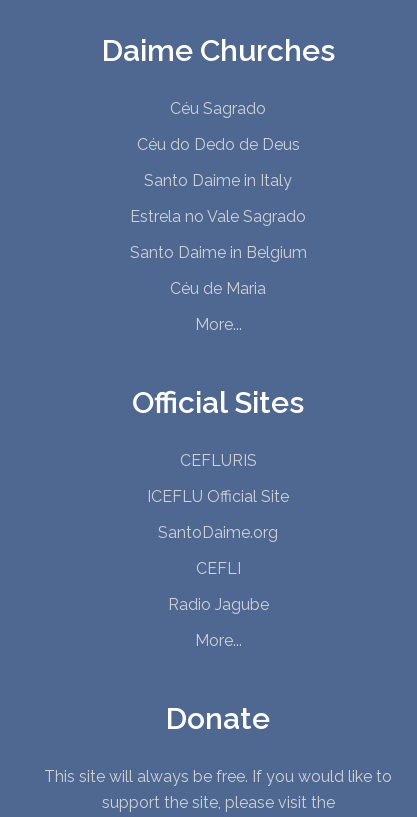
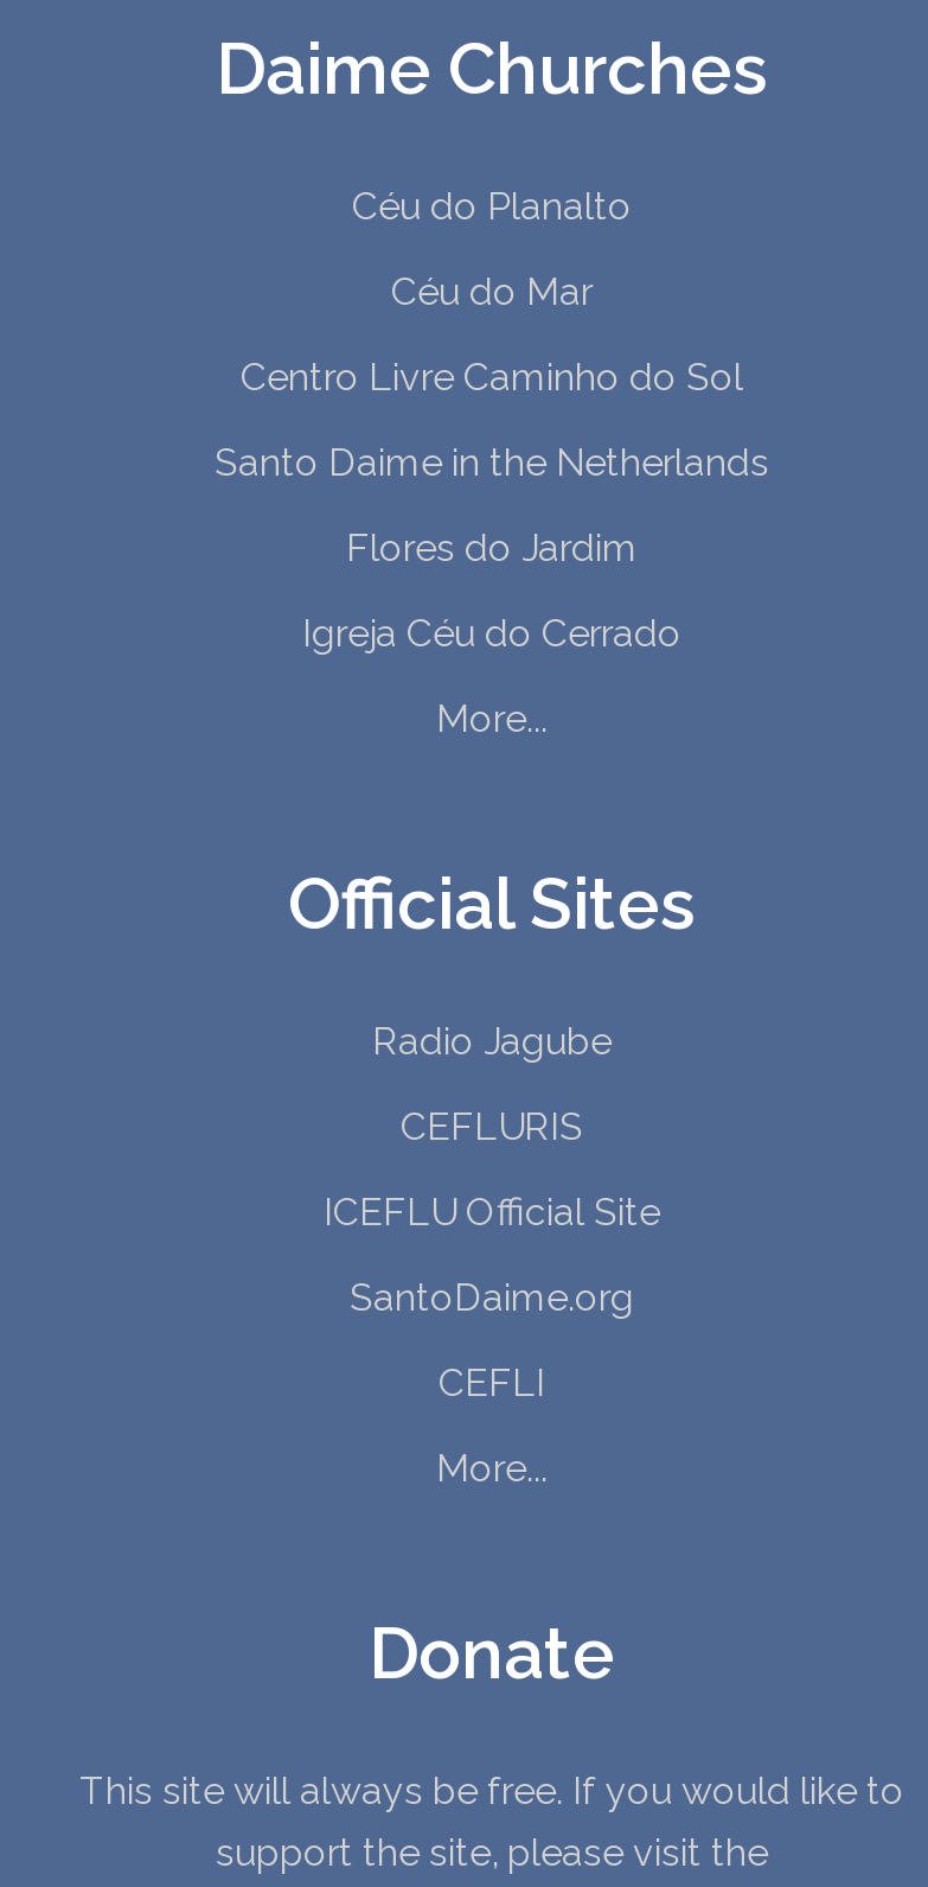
- Céu Sagrado
+ Céu do Planalto

- Céu do Dedo de Deus
+ Céu do Mar

- Santo Daime in Italy
+ Centro Livre Caminho do Sol

- Estrela no Vale Sagrado
+ Santo Daime in the Netherlands

- Santo Daime in Belgium
+ Flores do Jardim

- Céu de Maria
+ Igreja Céu do Cerrado

moved down: CEFLURIS | ICEFLU Official Site | SantoDaime.org | CEFLI

moved up: Radio Jagube
